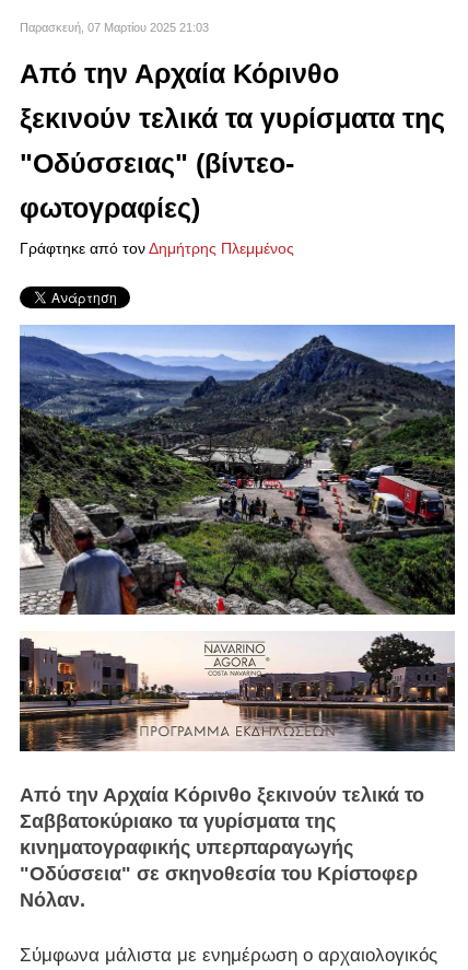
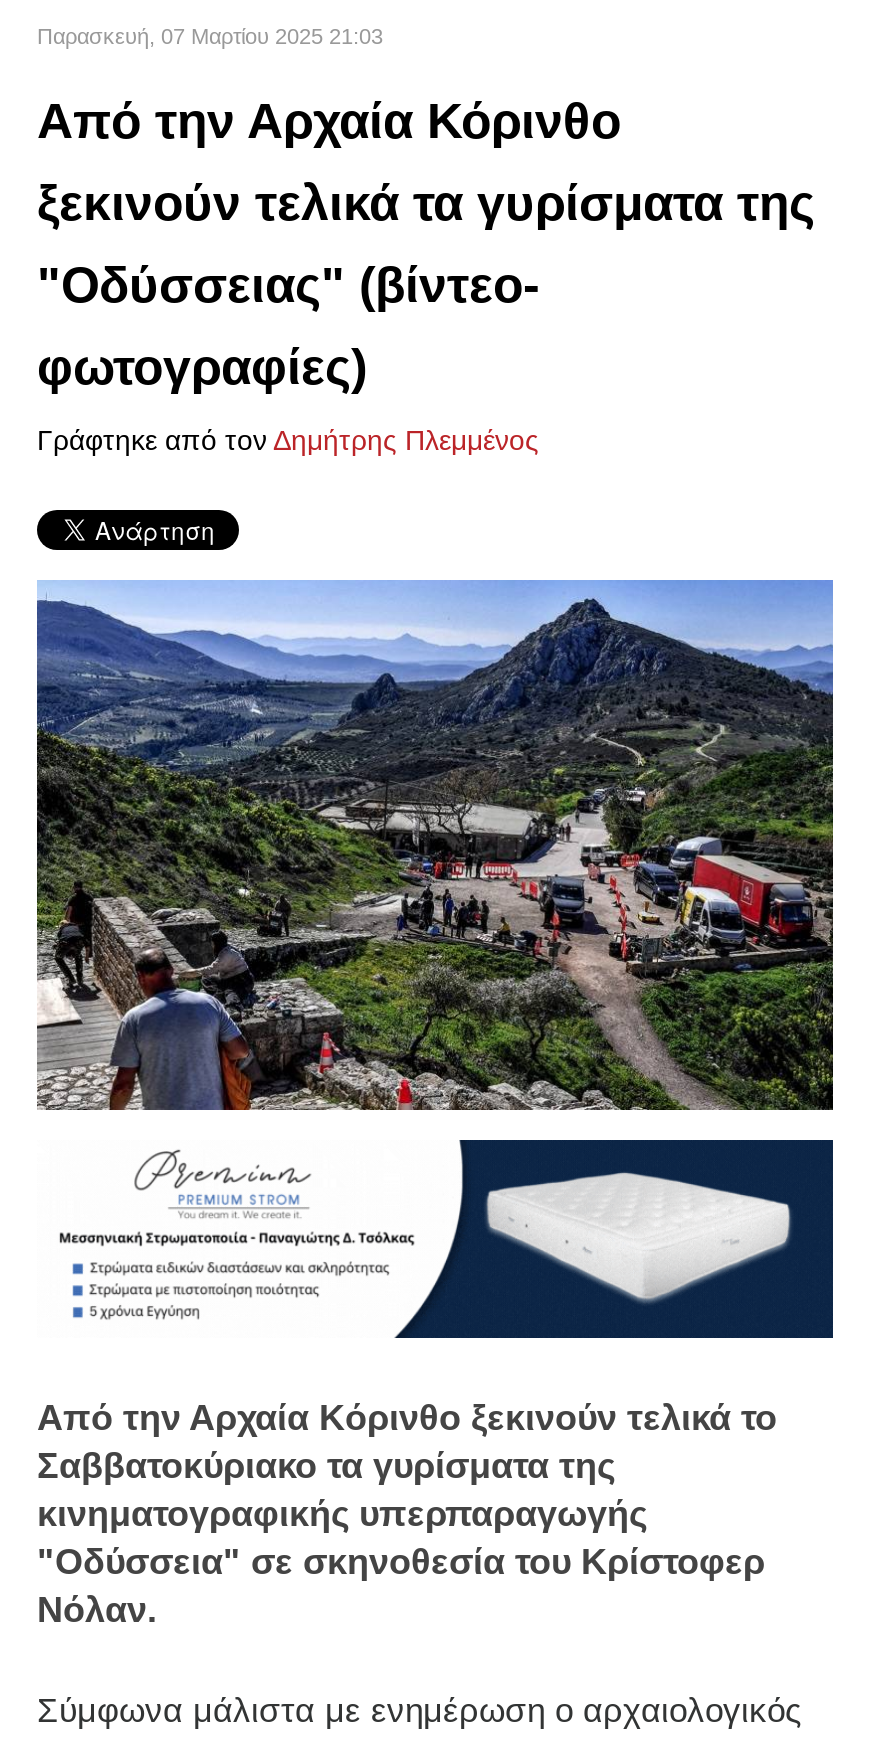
- [image]
+ [image]
